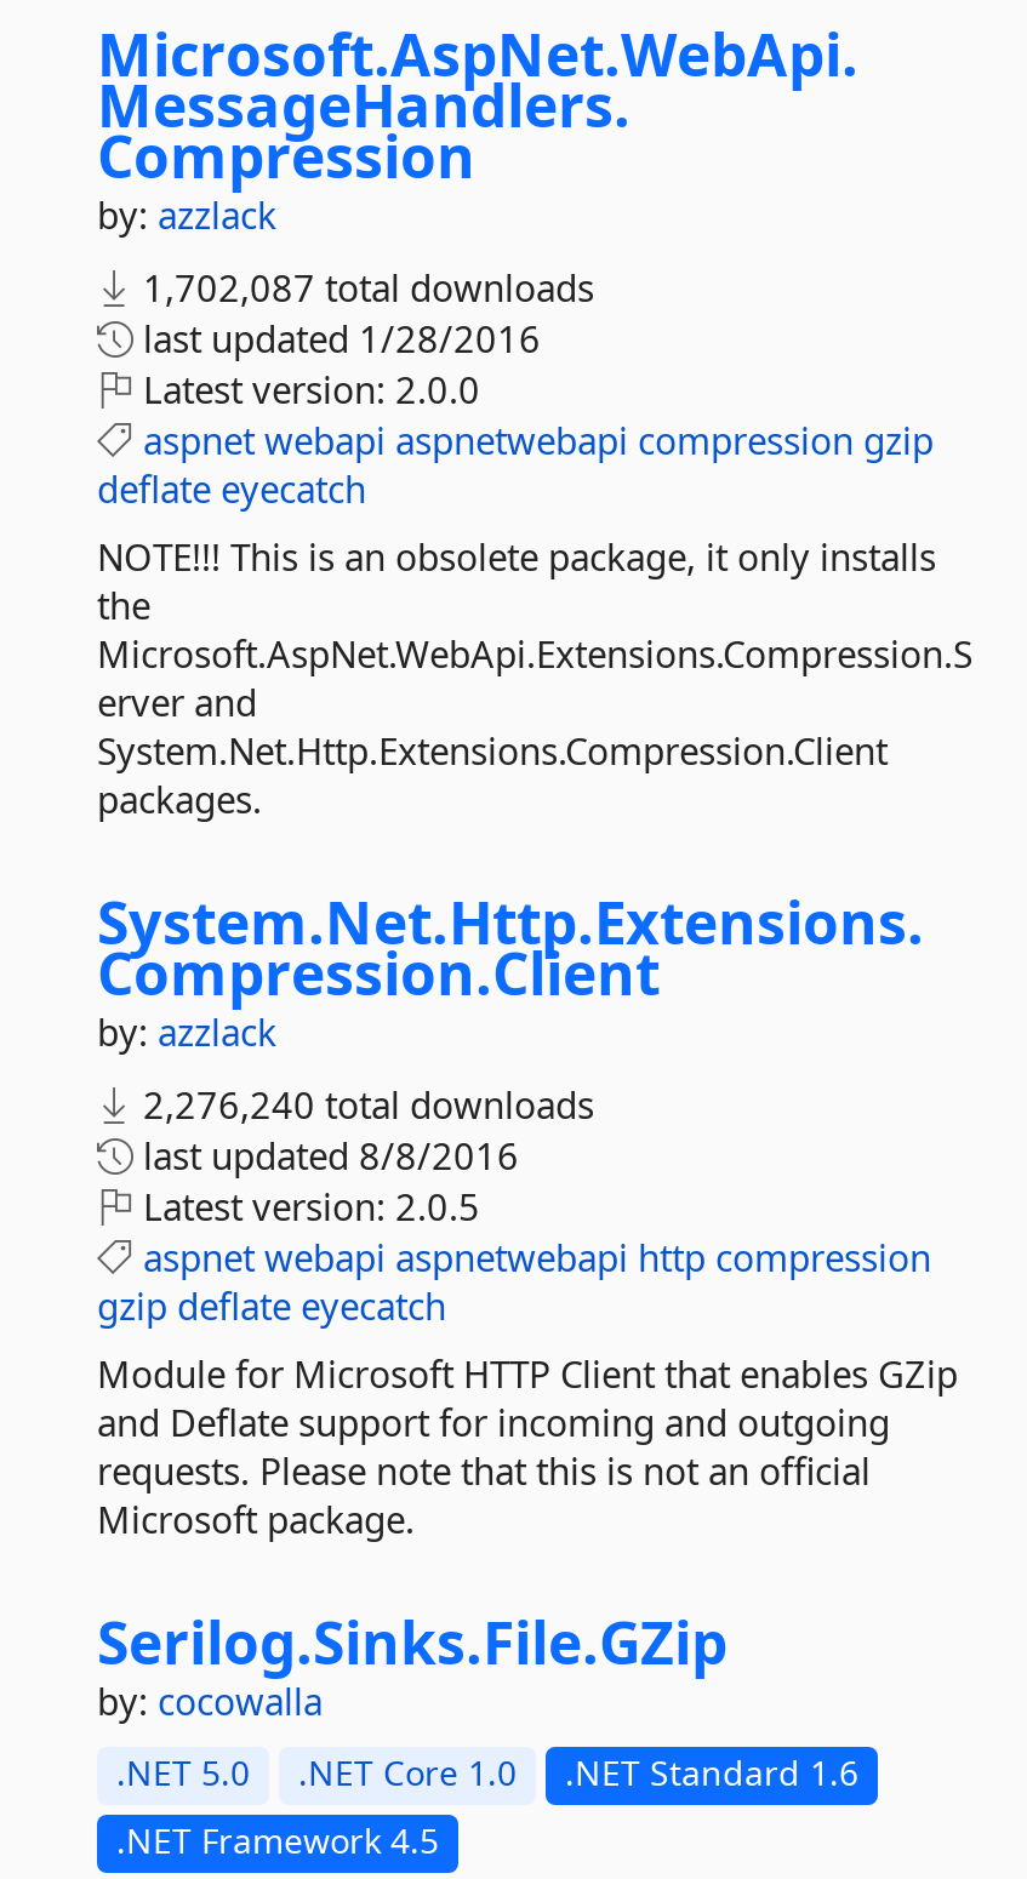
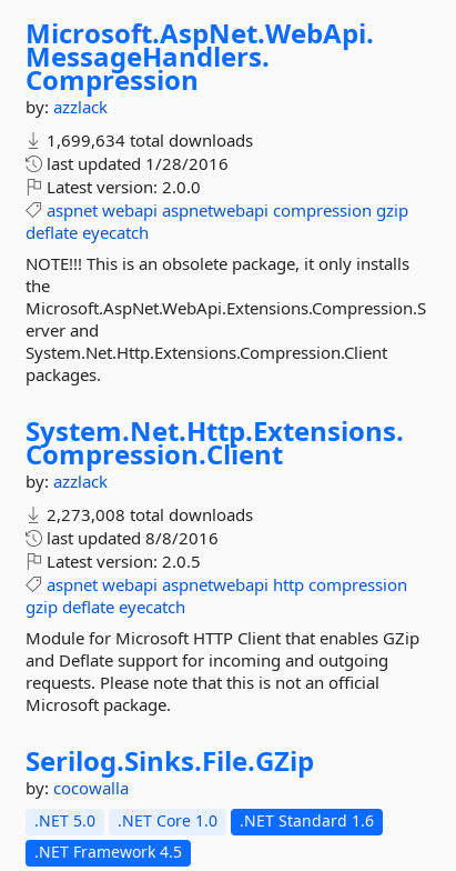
- 1,702,087 total downloads
+ 1,699,634 total downloads

- 2,276,240 total downloads
+ 2,273,008 total downloads
